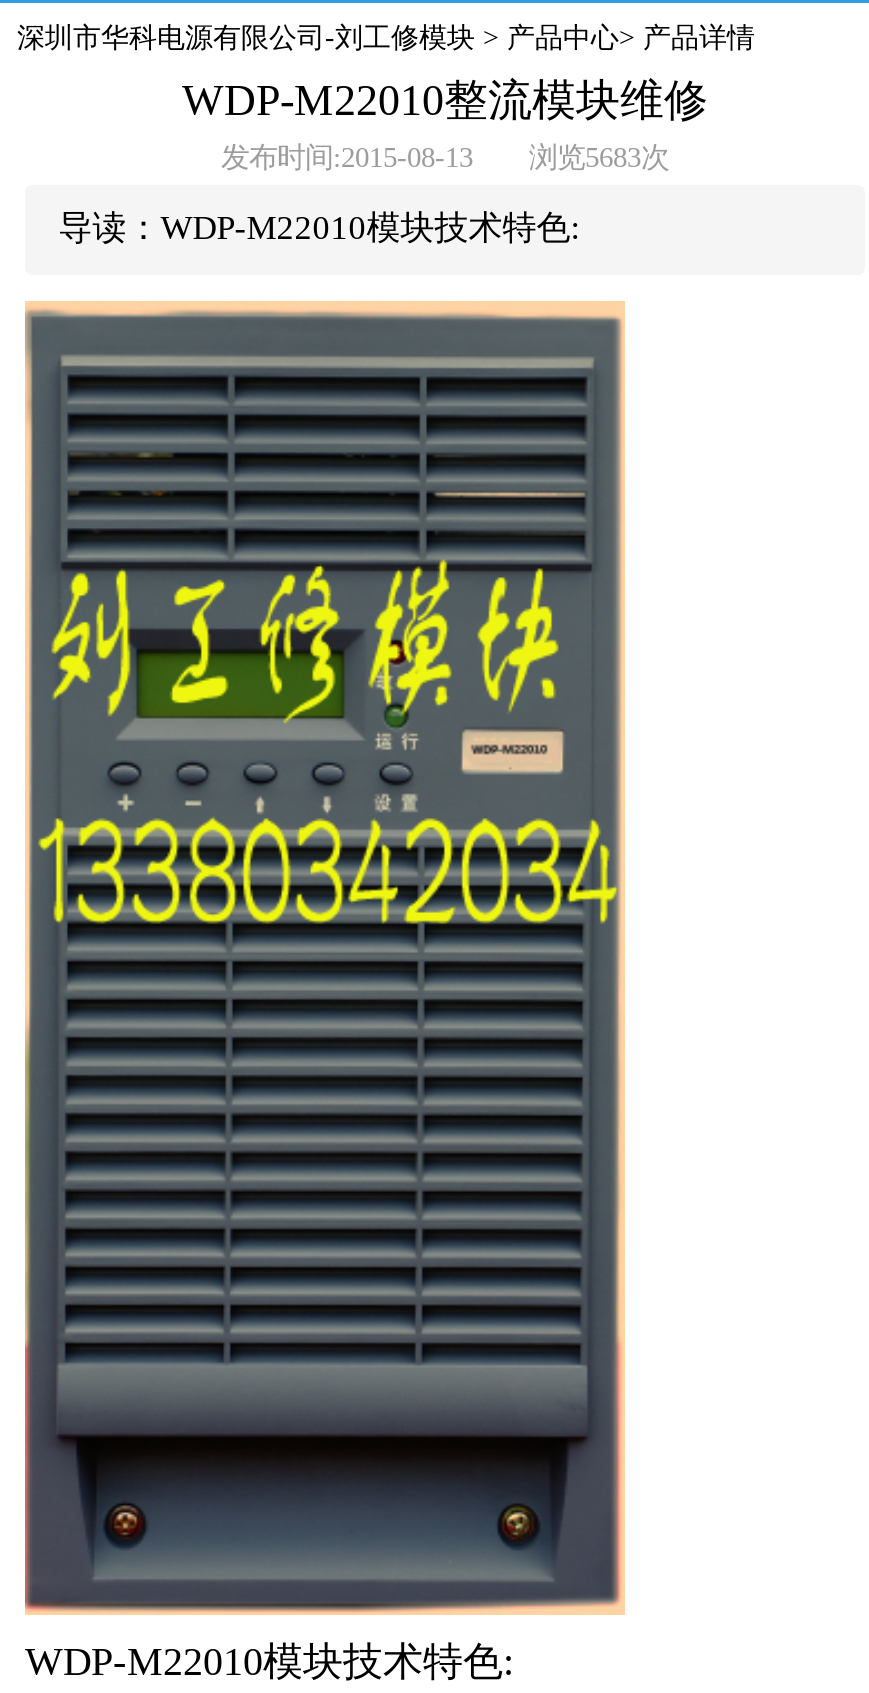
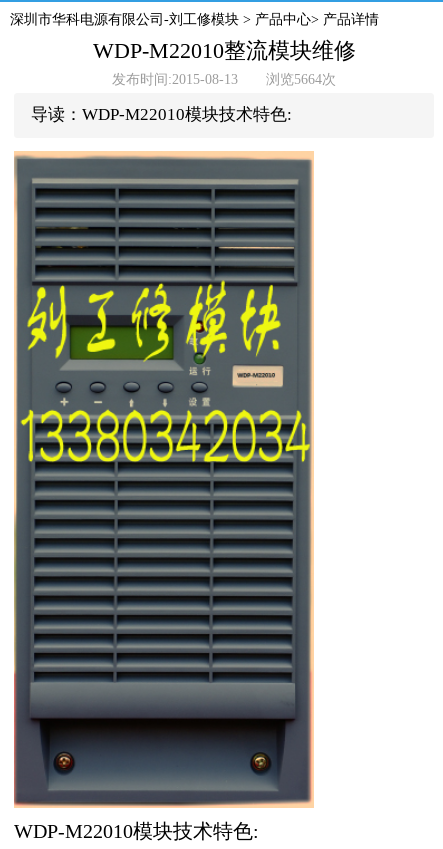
- 发布时间:2015-08-13 浏览5683次
+ 发布时间:2015-08-13 浏览5664次
